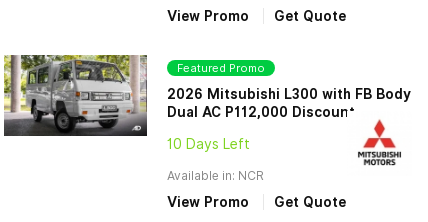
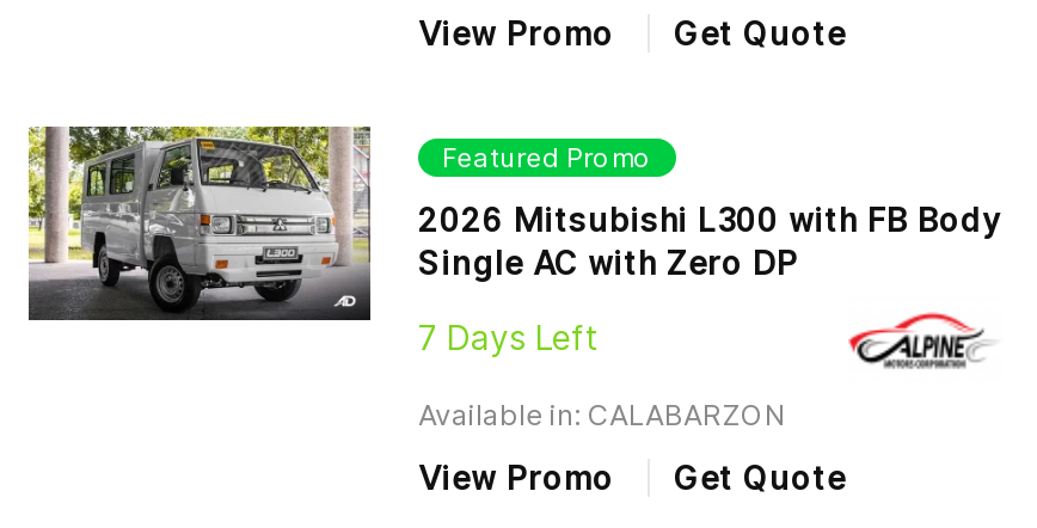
- [image]
- Dual AC P112,000 Discount
+ [image]
+ Single AC with Zero DP

- 10 Days Left
+ 7 Days Left

- Available in: NCR
+ Available in: CALABARZON
